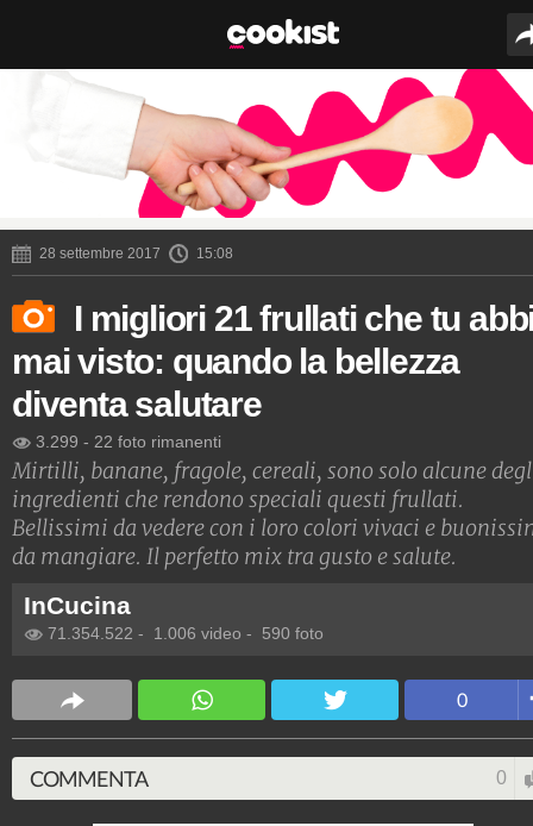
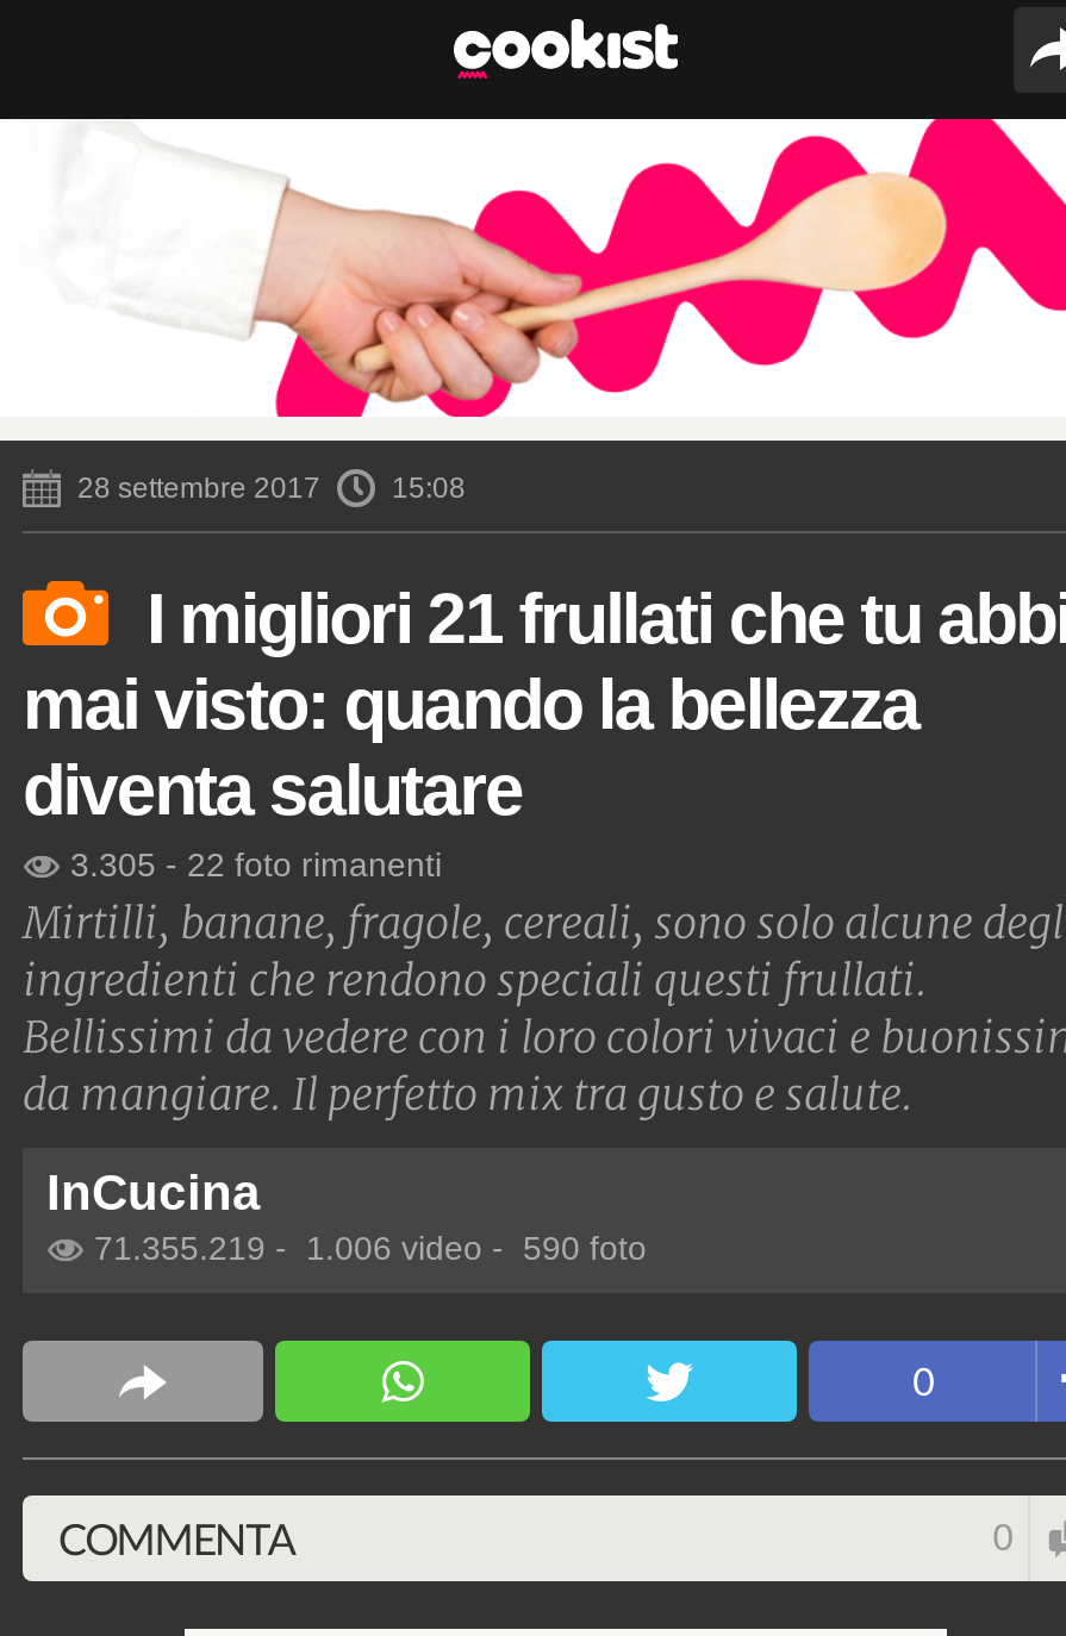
- 3.299 - 22 foto rimanenti
+ 3.305 - 22 foto rimanenti

- 71.354.522 - 1.006 video - 590 foto
+ 71.355.219 - 1.006 video - 590 foto
